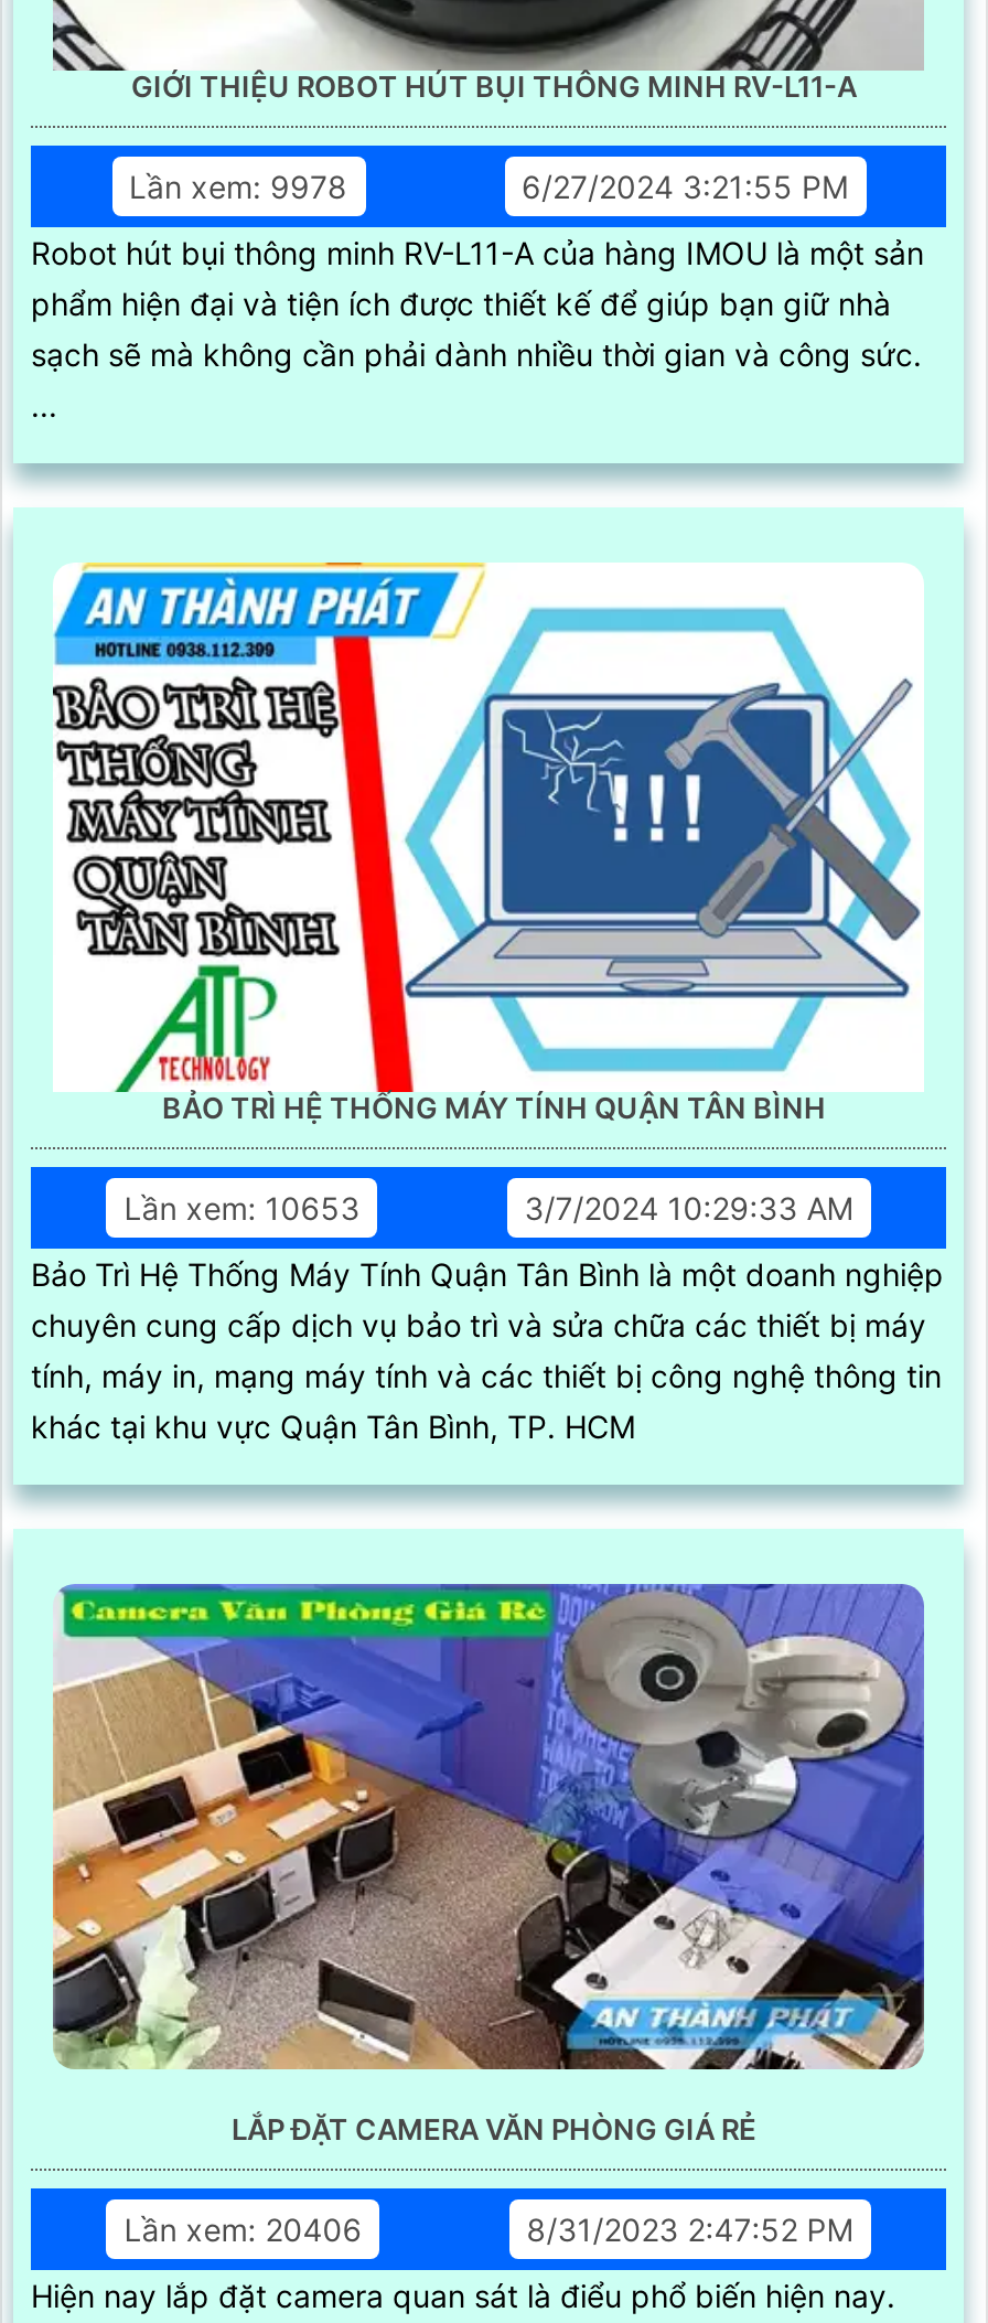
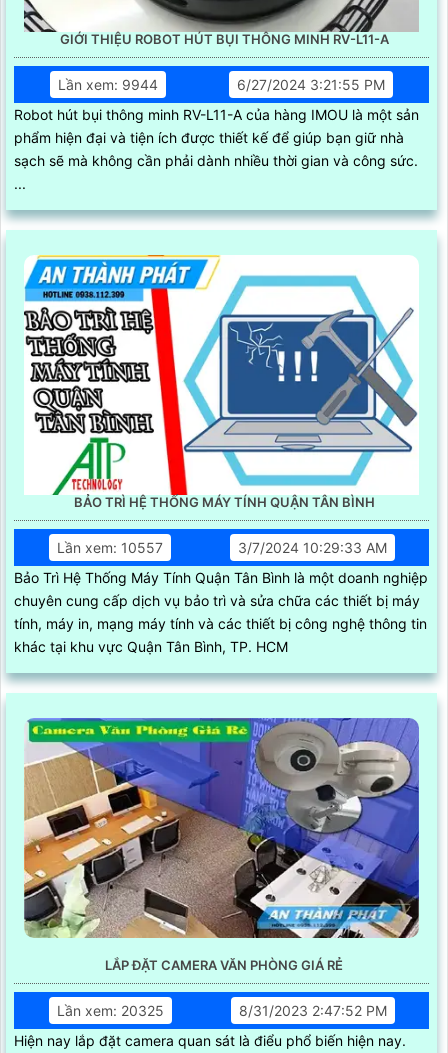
- Lần xem: 9978
+ Lần xem: 9944

- Lần xem: 10653
+ Lần xem: 10557

- Lần xem: 20406
+ Lần xem: 20325
